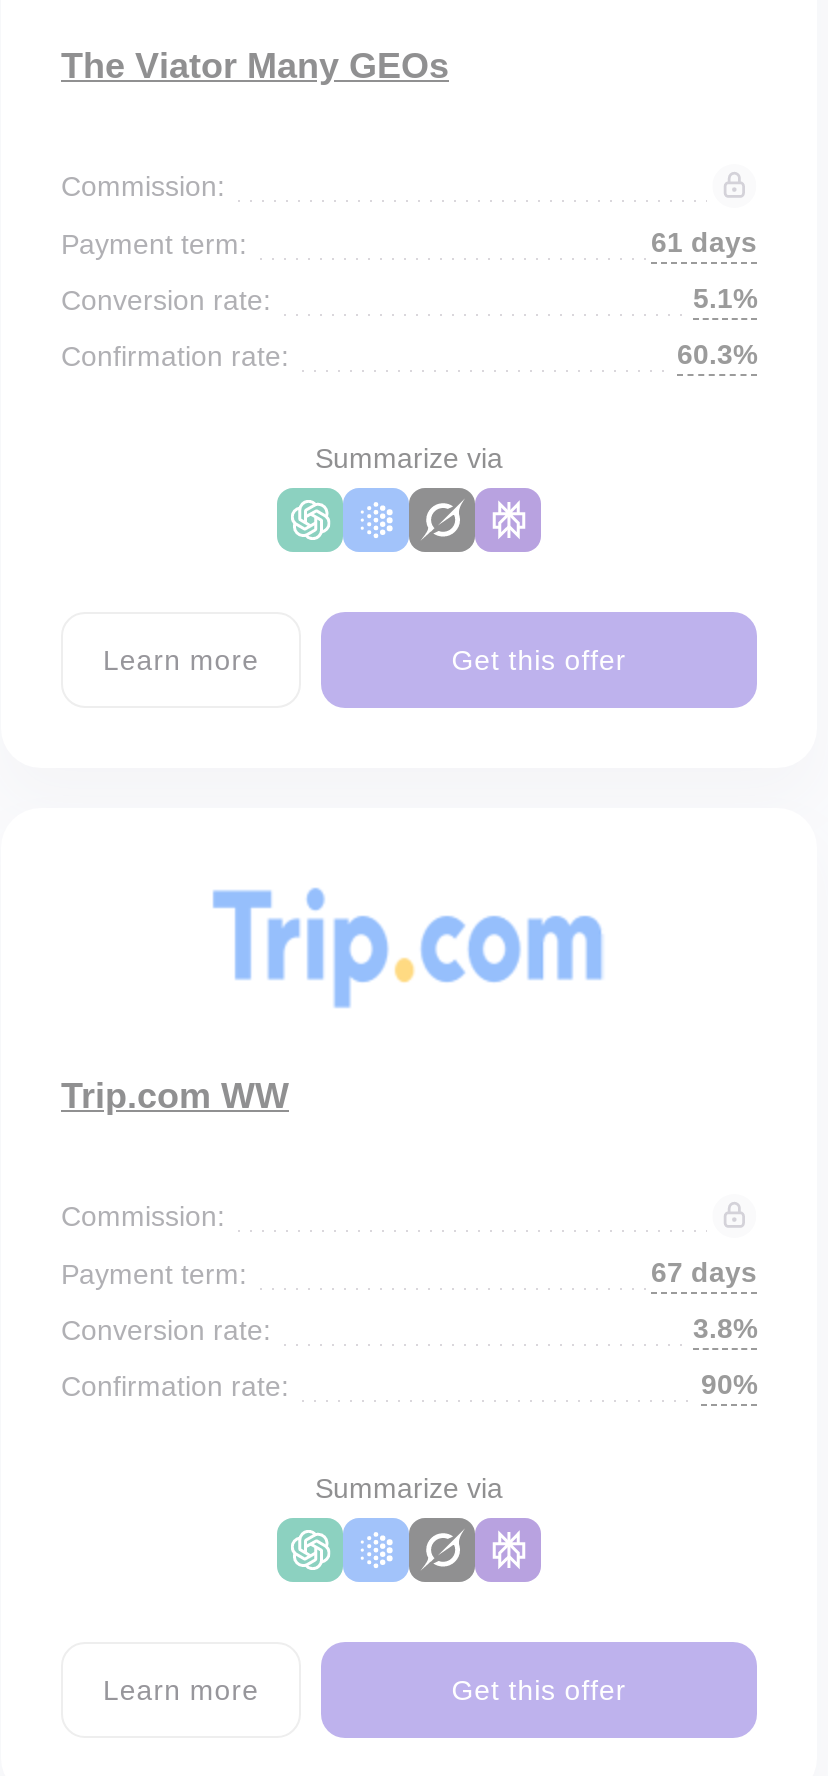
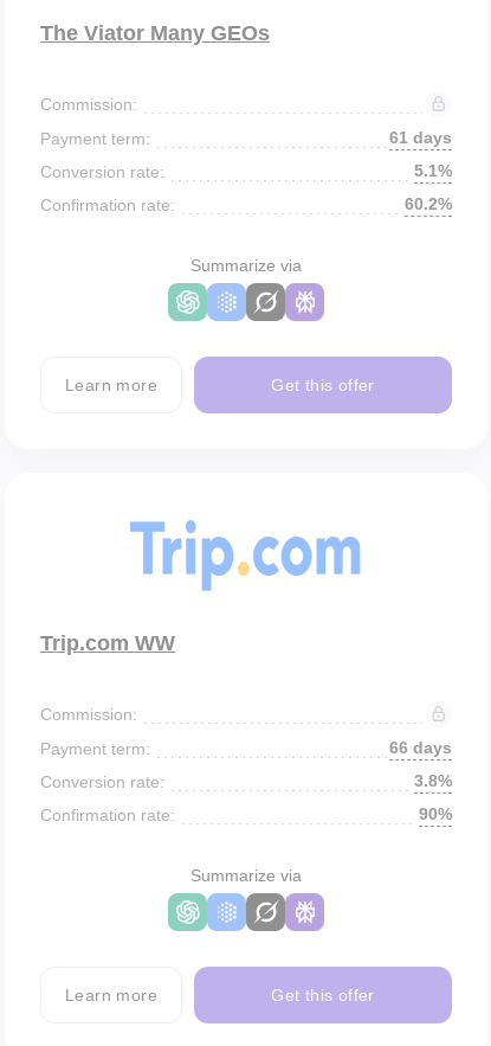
- 60.3%
+ 60.2%

- 67 days
+ 66 days
